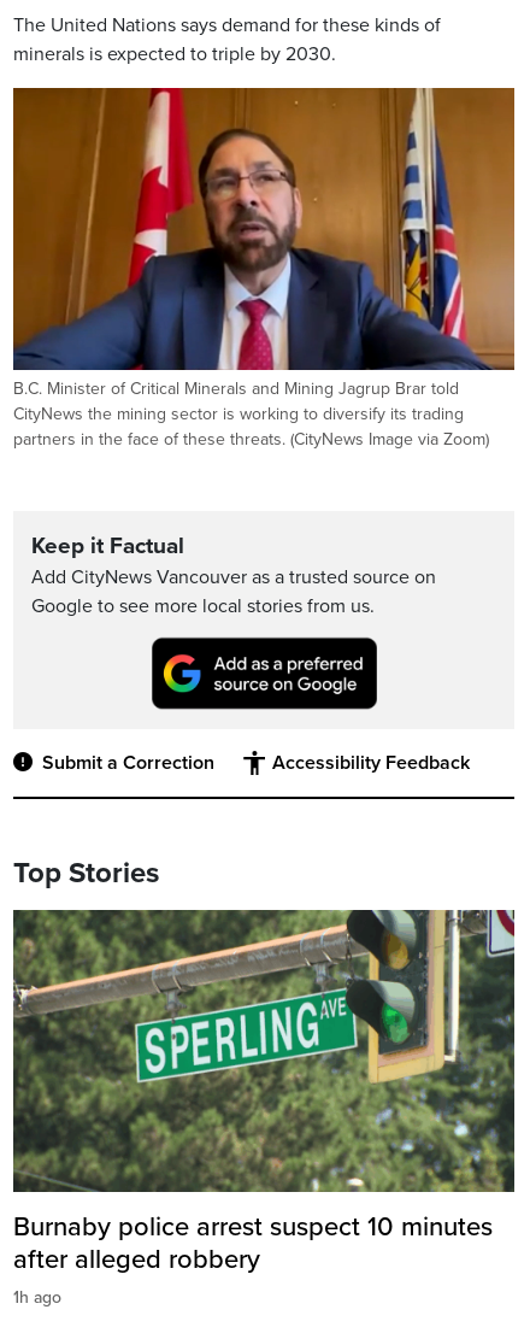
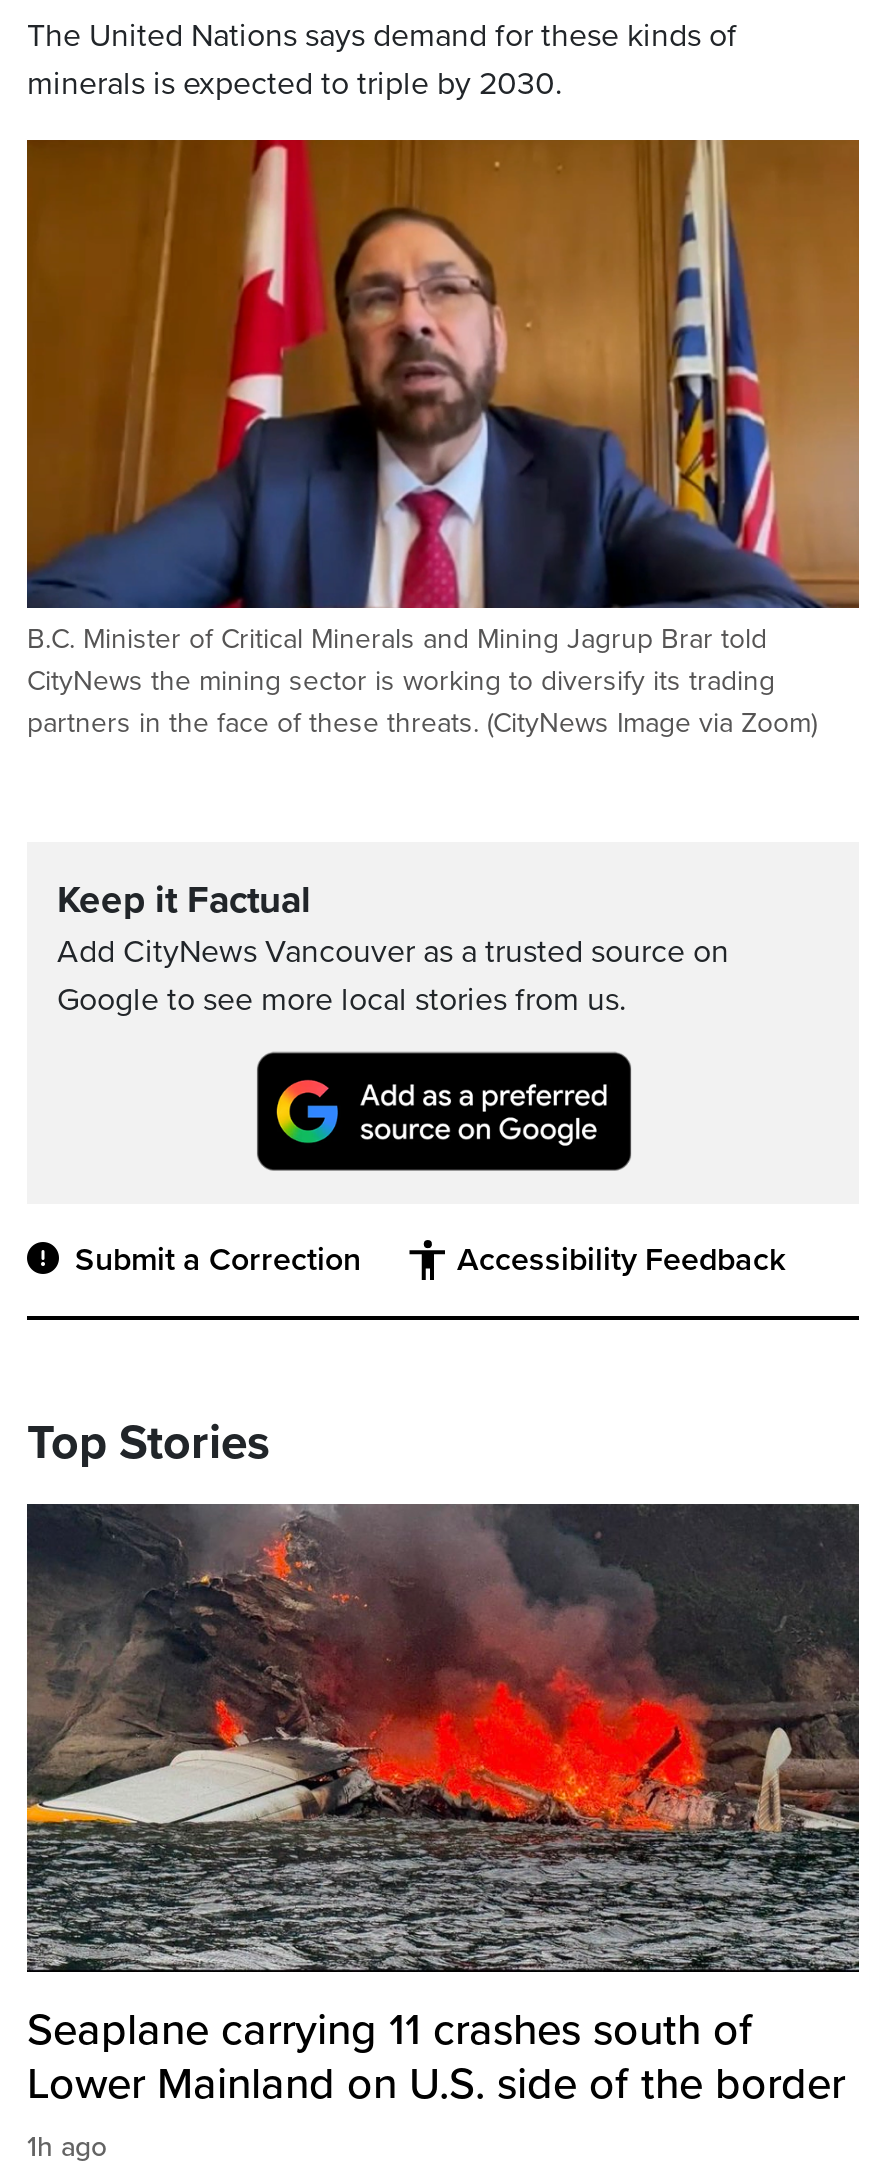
- [image]
- Burnaby police arrest suspect 10 minutes
- after alleged robbery
+ [image]
+ Seaplane carrying 11 crashes south of
+ Lower Mainland on U.S. side of the border
